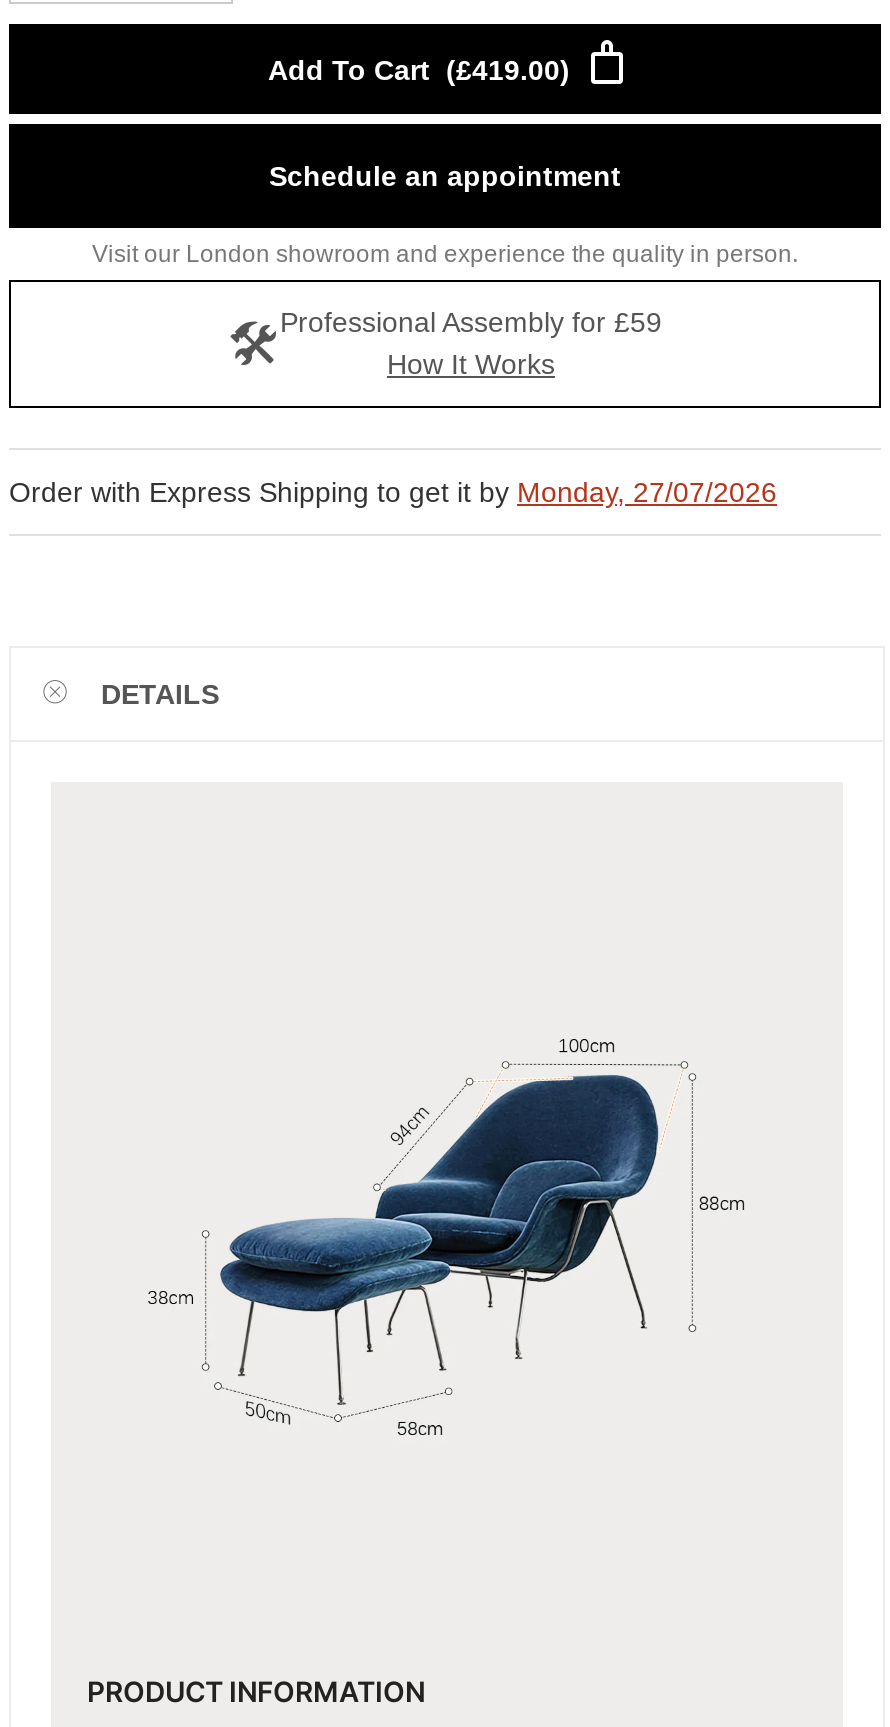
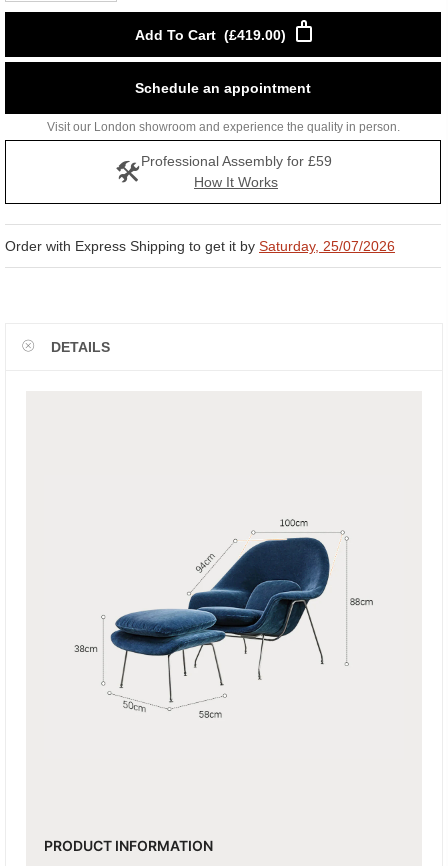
- Order with Express Shipping to get it by Monday, 27/07/2026
+ Order with Express Shipping to get it by Saturday, 25/07/2026
